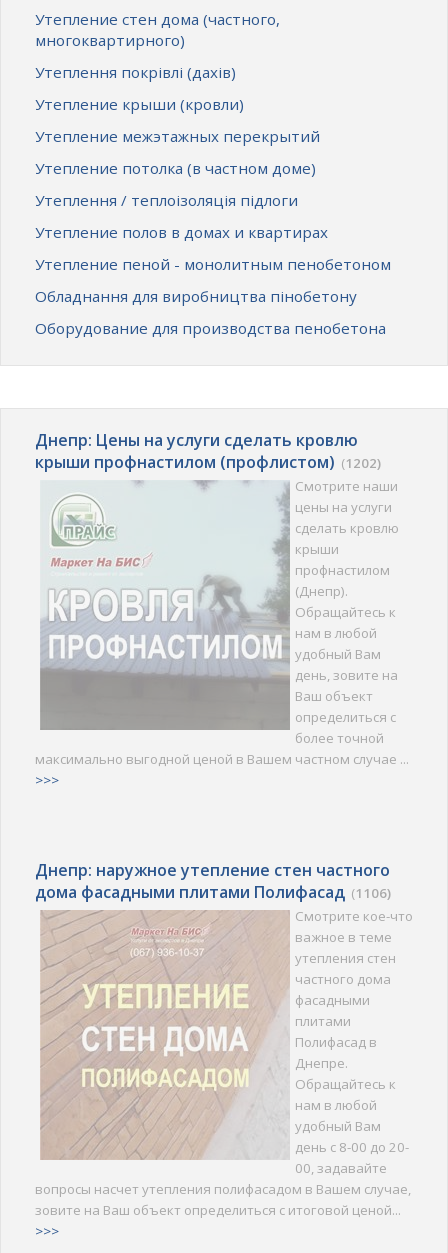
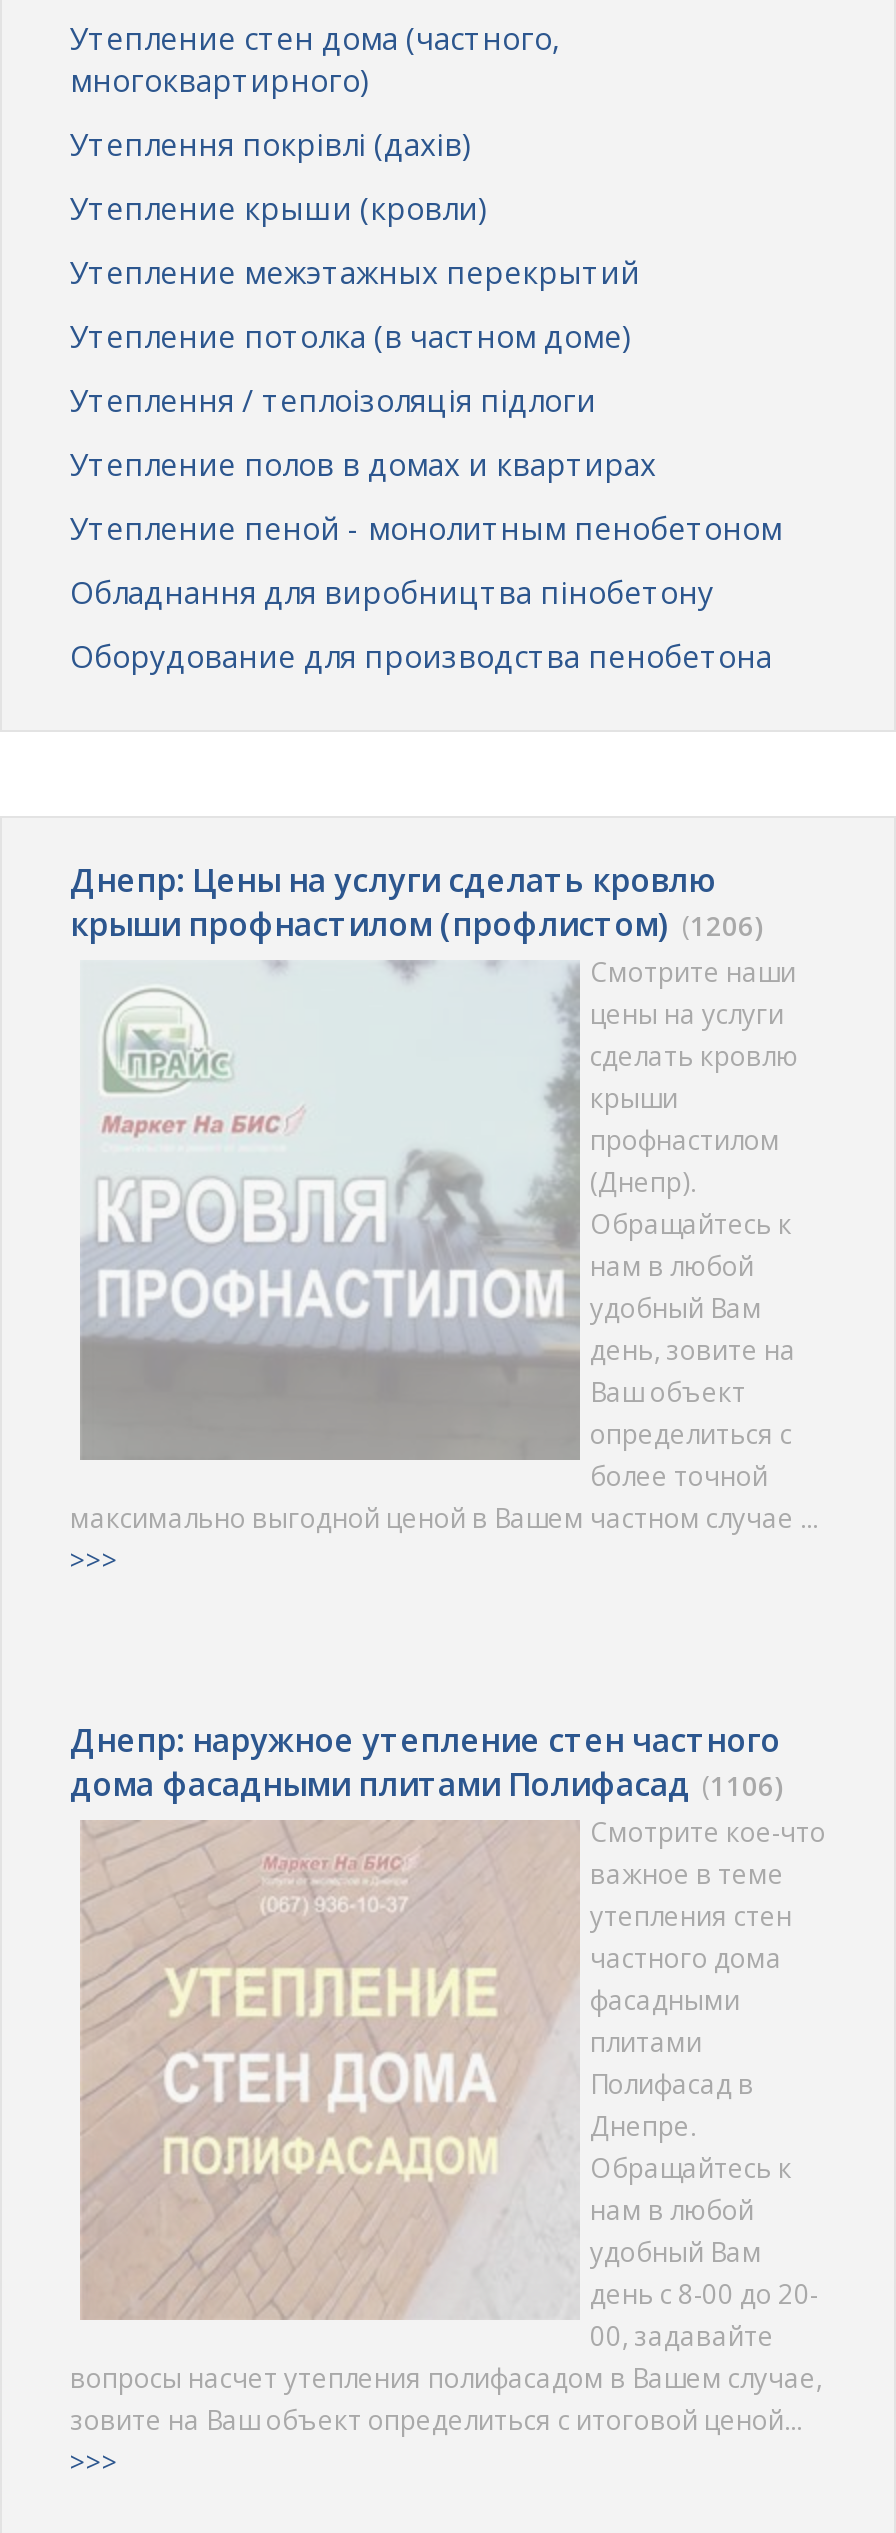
- крыши профнастилом (профлистом) (1202)
+ крыши профнастилом (профлистом) (1206)
